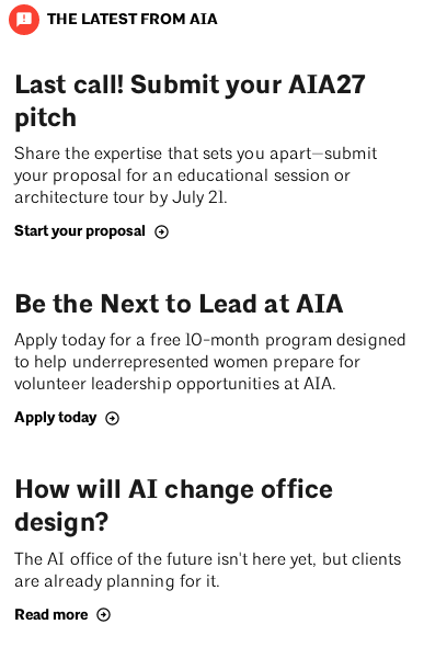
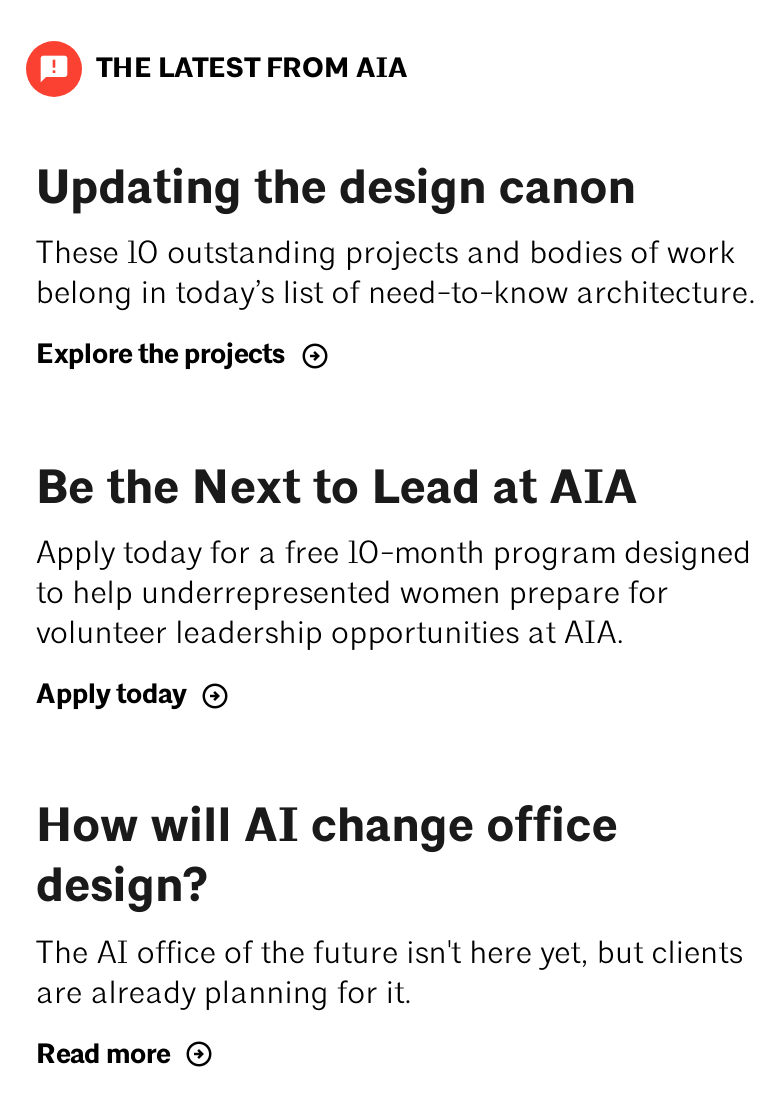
- Last call! Submit your AIA27
- pitch
- Share the expertise that sets you apart—submit
- your proposal for an educational session or
- architecture tour by July 21.
+ Updating the design canon
+ These 10 outstanding projects and bodies of work
+ belong in today’s list of need-to-know architecture.

- Start your proposal
+ Explore the projects
